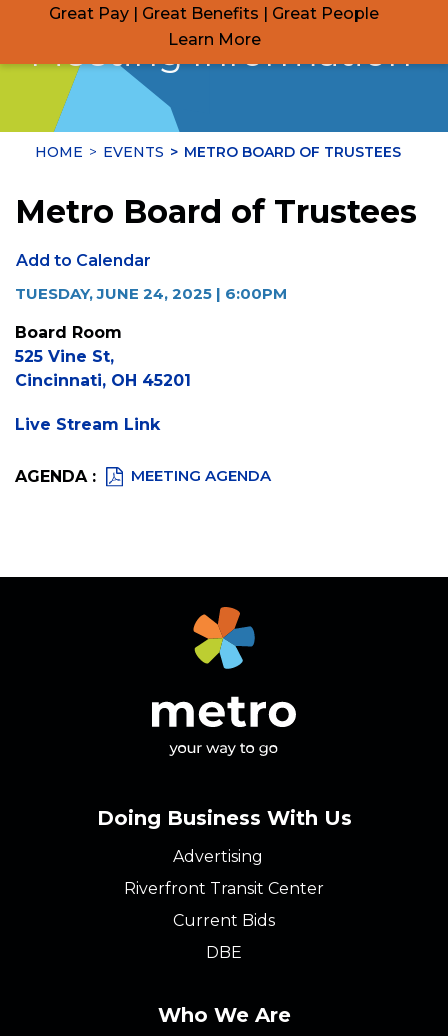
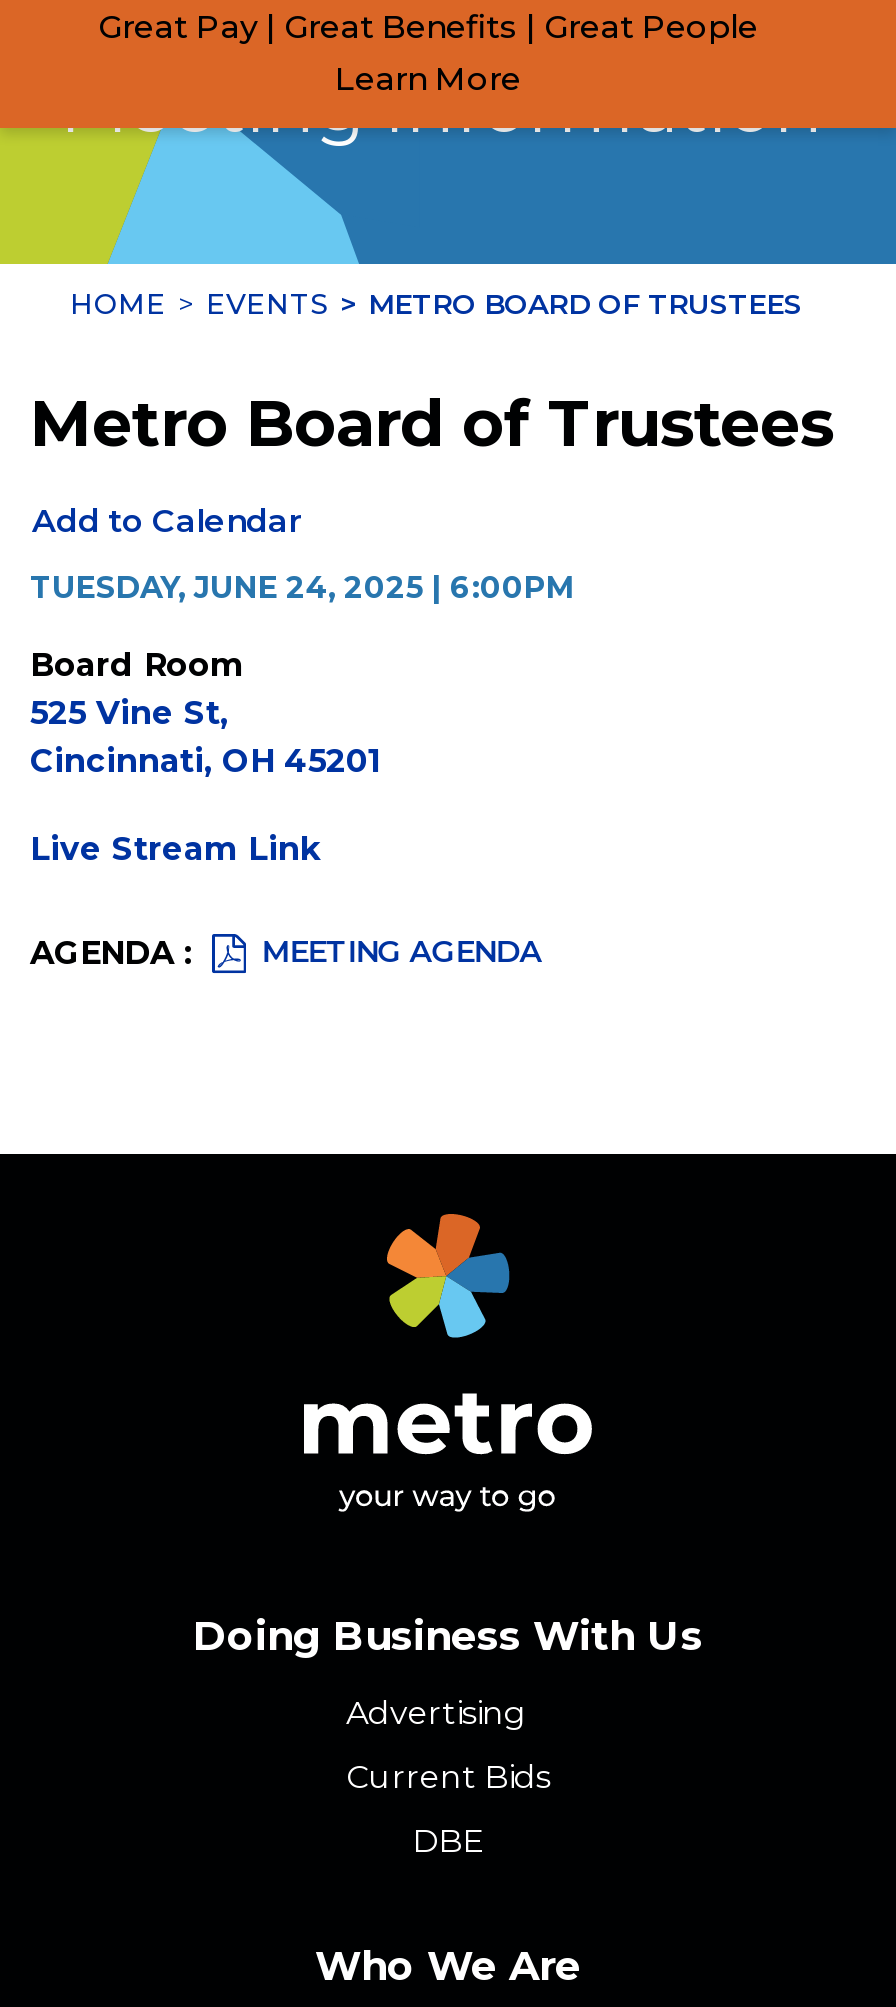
- Riverfront Transit Center
